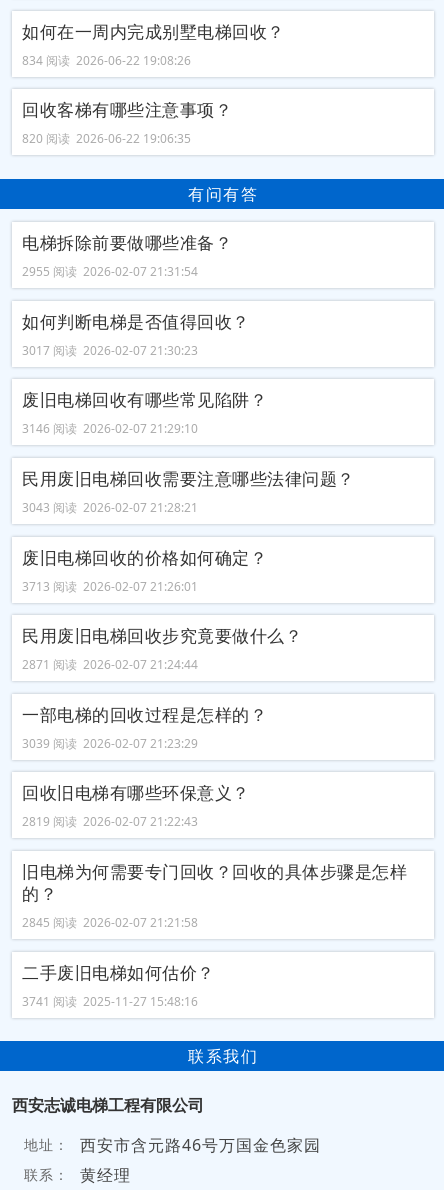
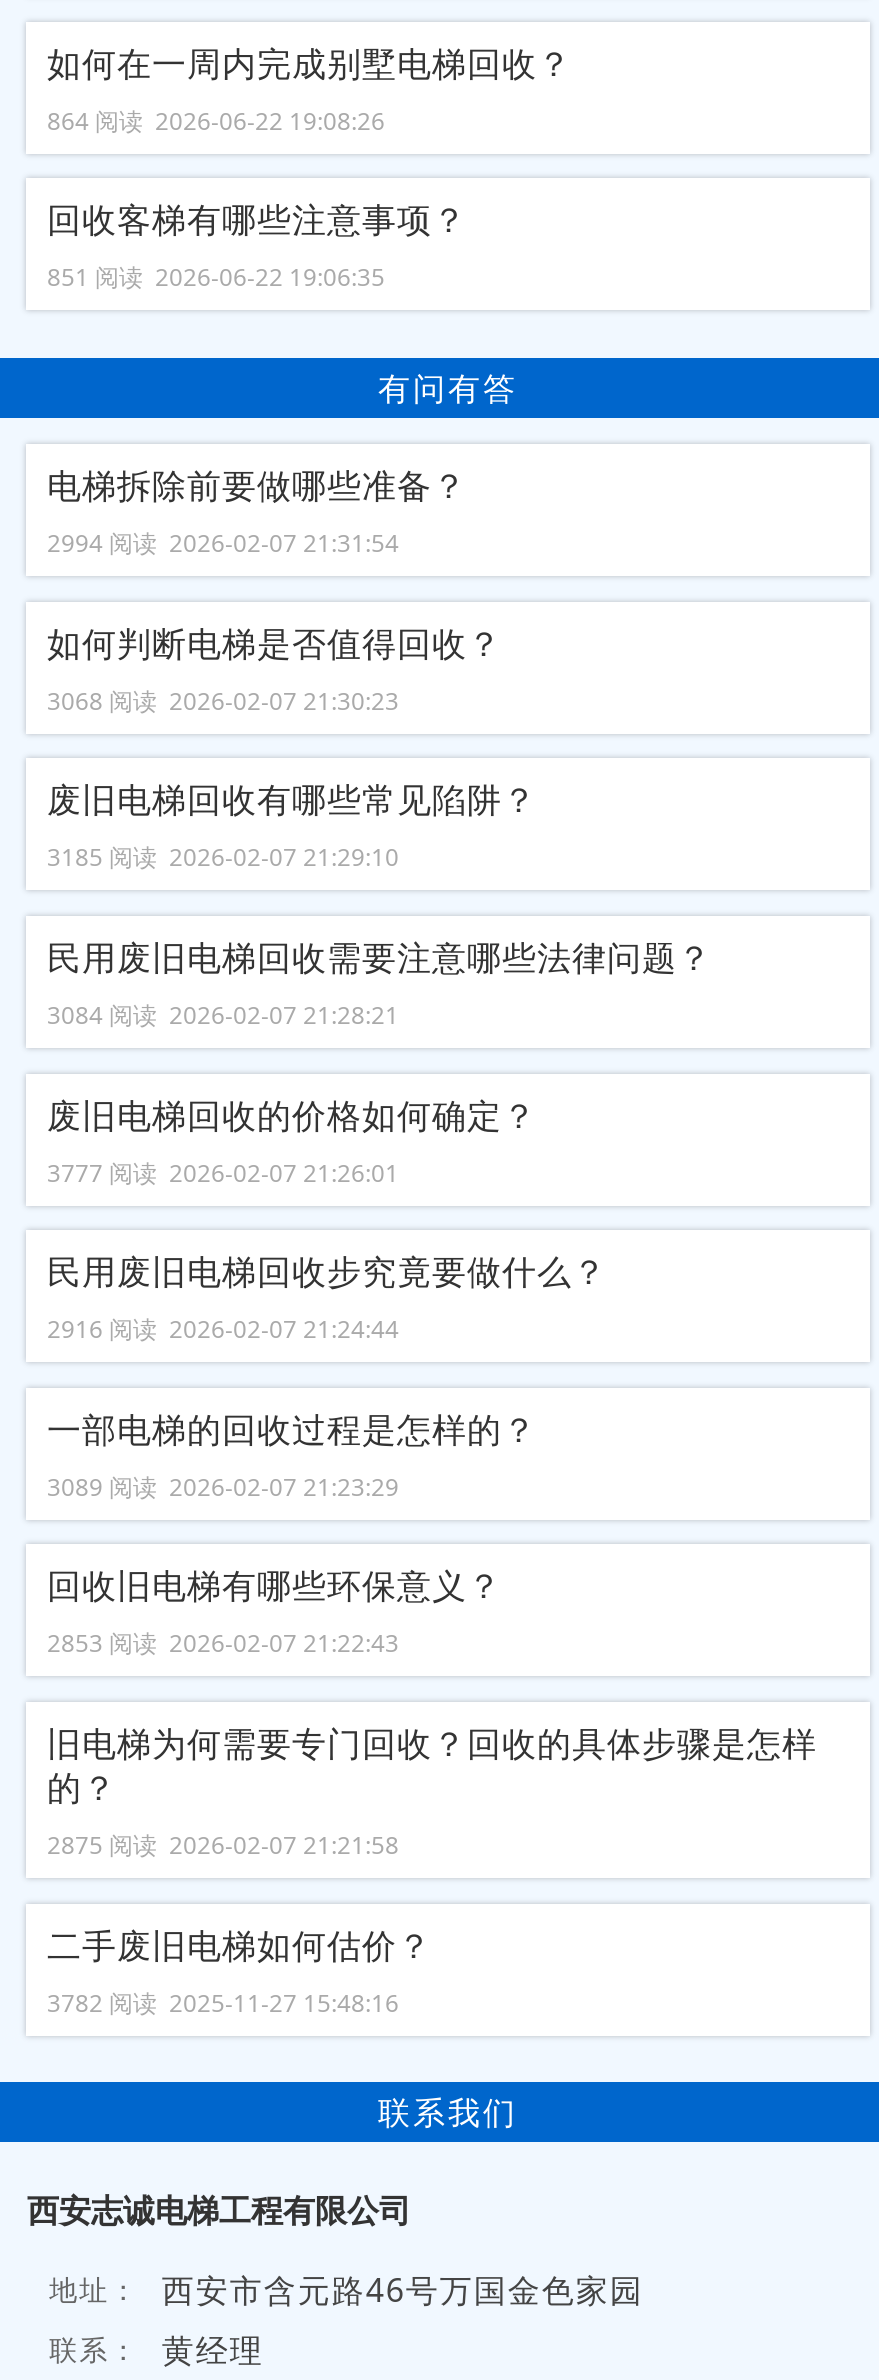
- 834 阅读 2026-06-22 19:08:26
+ 864 阅读 2026-06-22 19:08:26

- 820 阅读 2026-06-22 19:06:35
+ 851 阅读 2026-06-22 19:06:35

- 2955 阅读 2026-02-07 21:31:54
+ 2994 阅读 2026-02-07 21:31:54

- 3017 阅读 2026-02-07 21:30:23
+ 3068 阅读 2026-02-07 21:30:23

- 3146 阅读 2026-02-07 21:29:10
+ 3185 阅读 2026-02-07 21:29:10

- 3043 阅读 2026-02-07 21:28:21
+ 3084 阅读 2026-02-07 21:28:21

- 3713 阅读 2026-02-07 21:26:01
+ 3777 阅读 2026-02-07 21:26:01

- 2871 阅读 2026-02-07 21:24:44
+ 2916 阅读 2026-02-07 21:24:44

- 3039 阅读 2026-02-07 21:23:29
+ 3089 阅读 2026-02-07 21:23:29

- 2819 阅读 2026-02-07 21:22:43
+ 2853 阅读 2026-02-07 21:22:43

- 2845 阅读 2026-02-07 21:21:58
+ 2875 阅读 2026-02-07 21:21:58

- 3741 阅读 2025-11-27 15:48:16
+ 3782 阅读 2025-11-27 15:48:16
